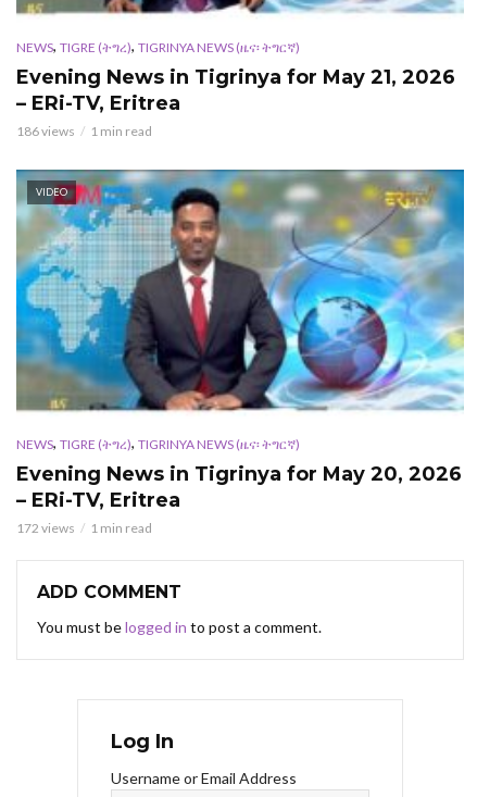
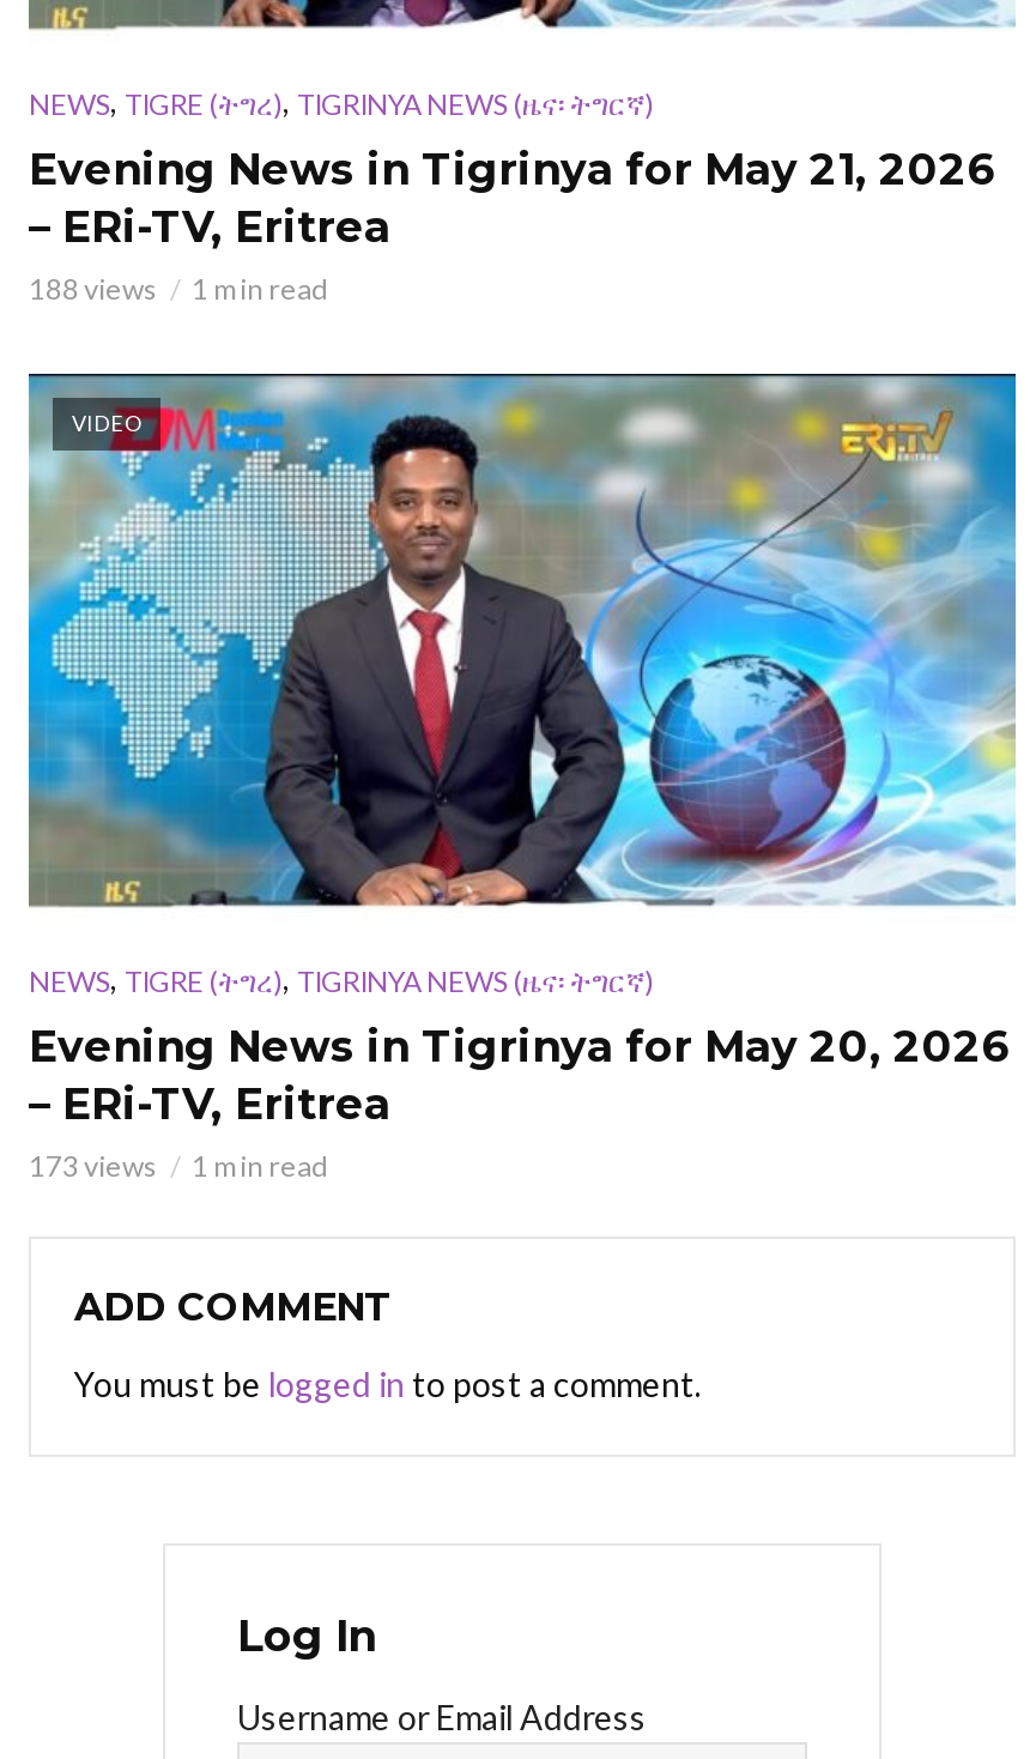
- 186 views 1 min read
+ 188 views 1 min read

- 172 views 1 min read
+ 173 views 1 min read
